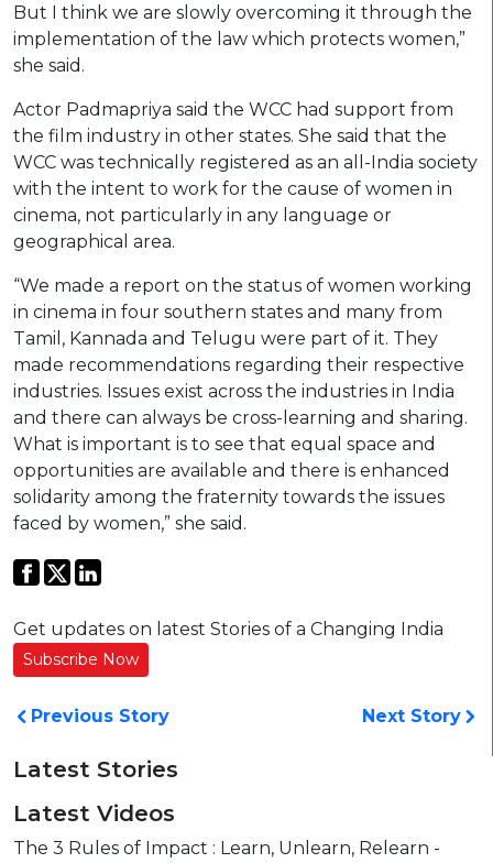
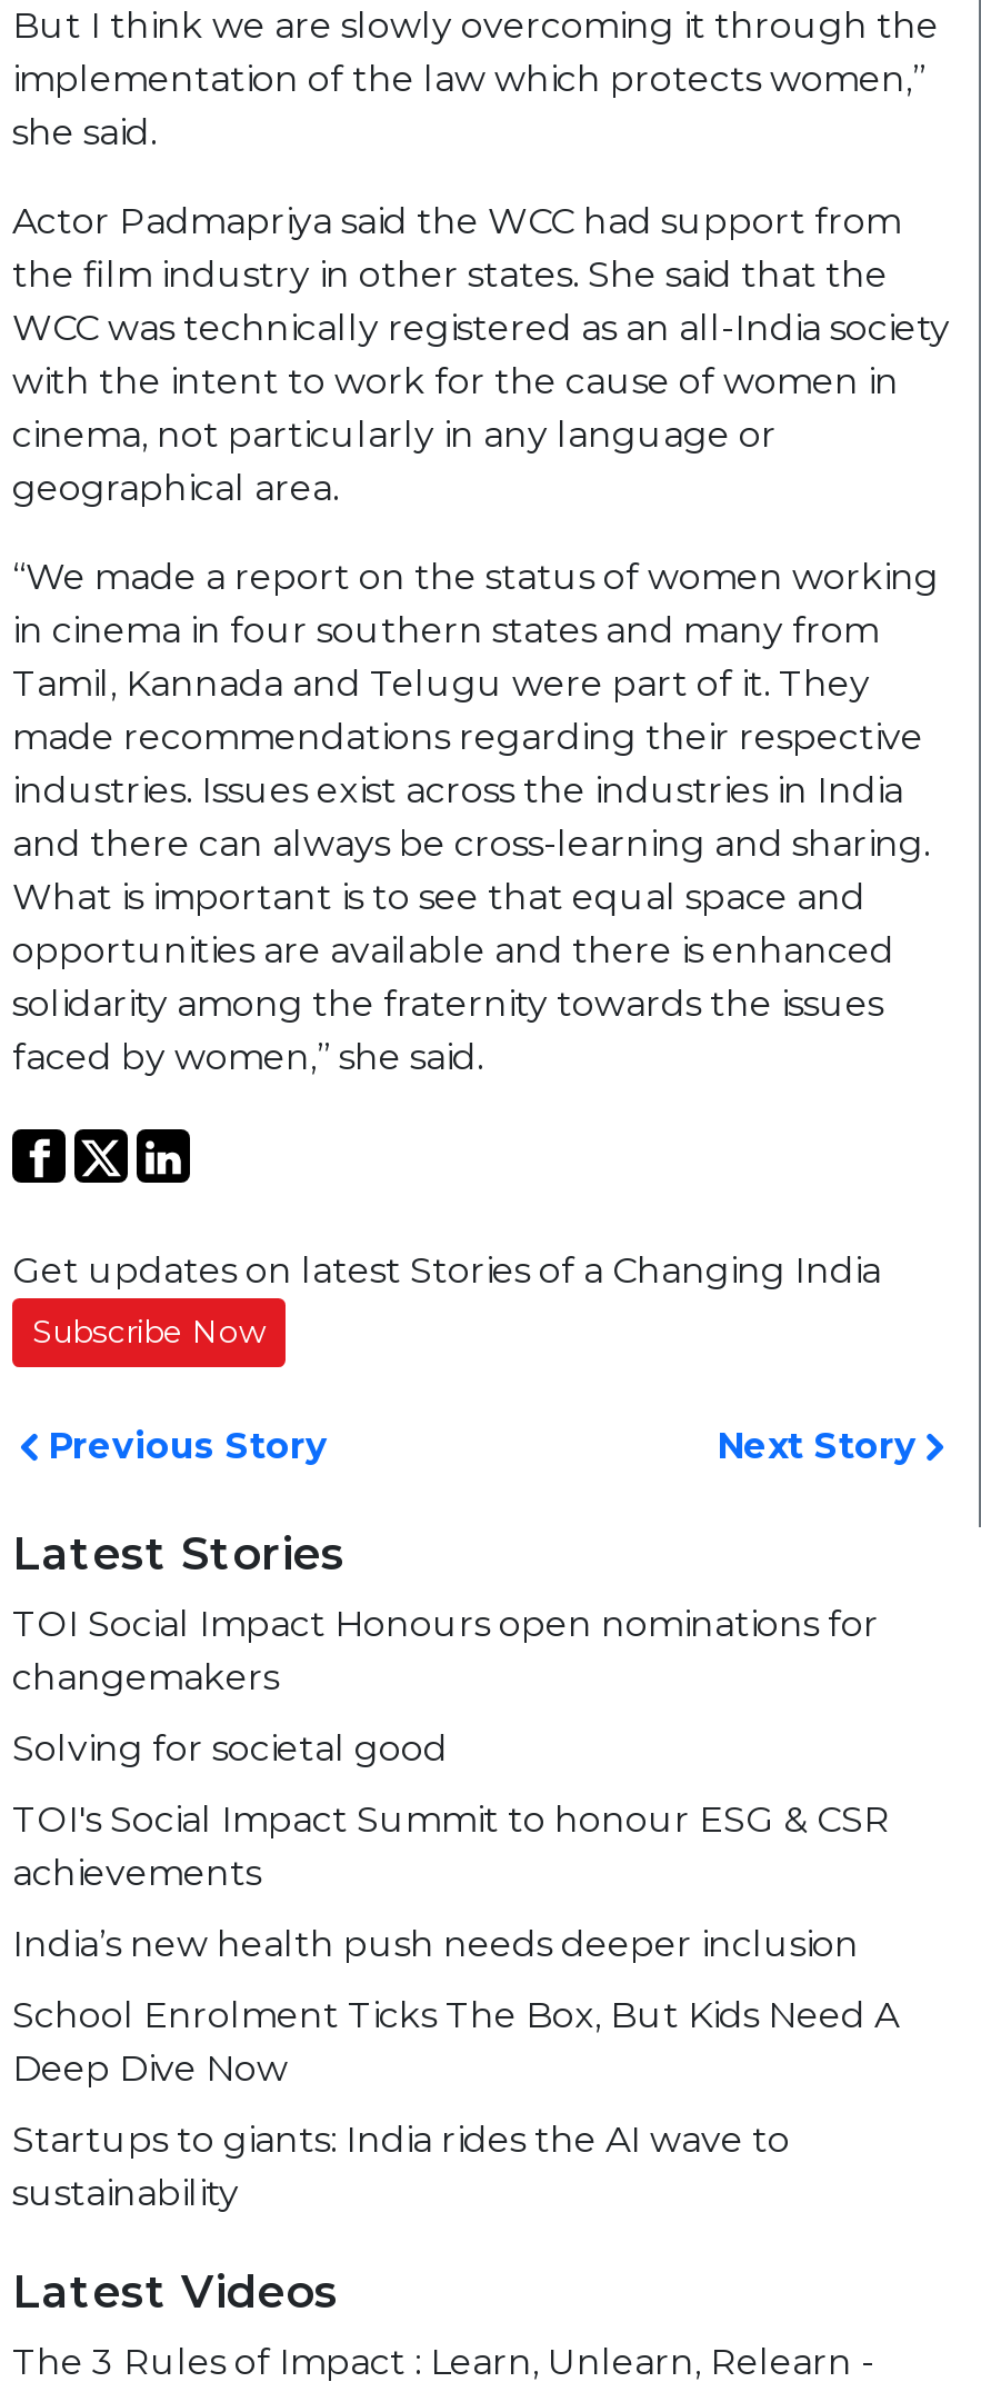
+ TOI Social Impact Honours open nominations for
+ changemakers
+ Solving for societal good
+ TOI's Social Impact Summit to honour ESG & CSR
+ achievements
+ India’s new health push needs deeper inclusion
+ School Enrolment Ticks The Box, But Kids Need A
+ Deep Dive Now
+ Startups to giants: India rides the AI wave to
+ sustainability
